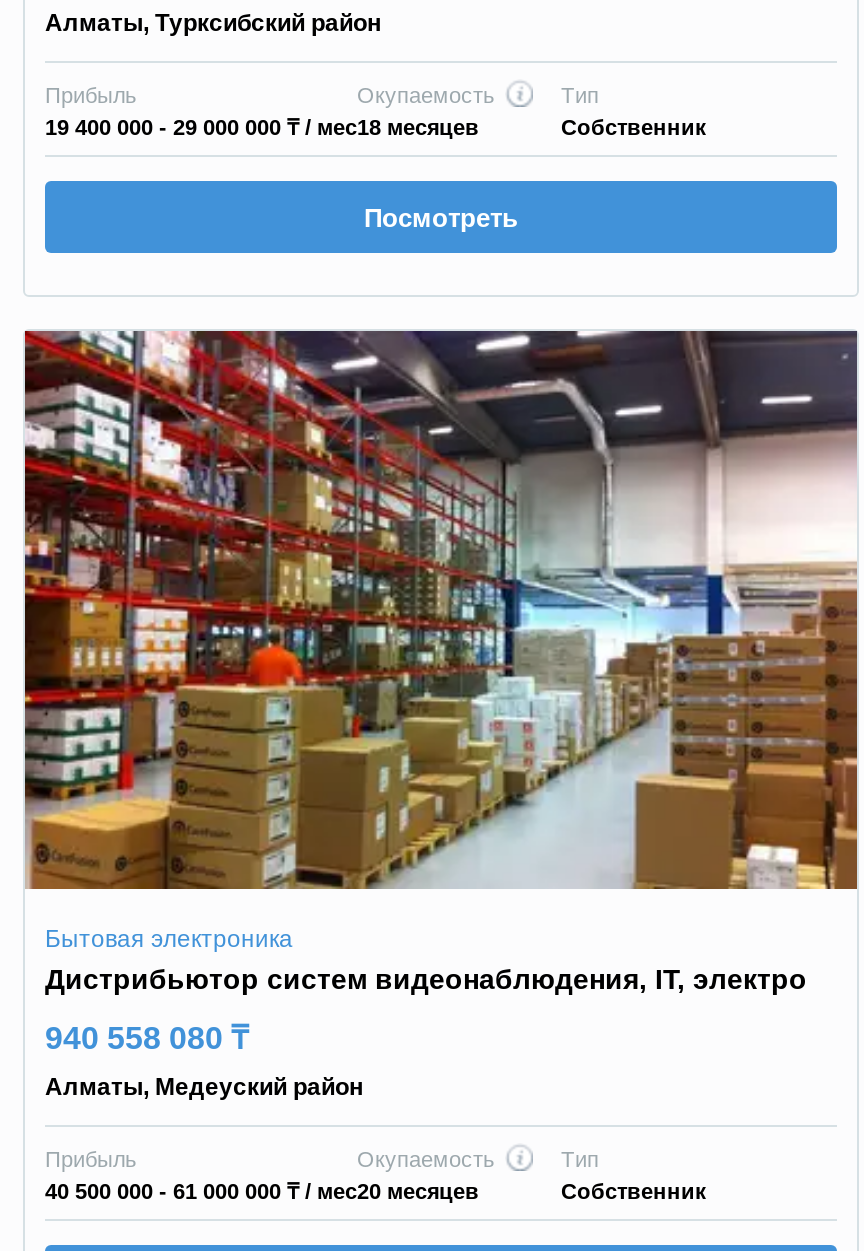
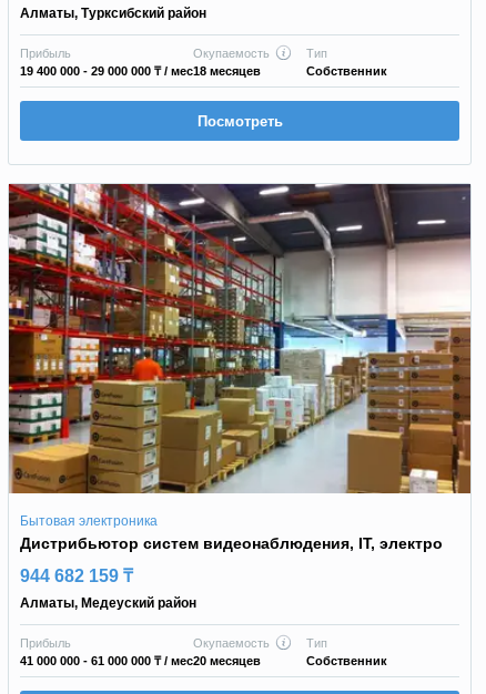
- 940 558 080 ₸
+ 944 682 159 ₸

- 40 500 000 - 61 000 000 ₸ / мес 20 месяцев
+ 41 000 000 - 61 000 000 ₸ / мес 20 месяцев
